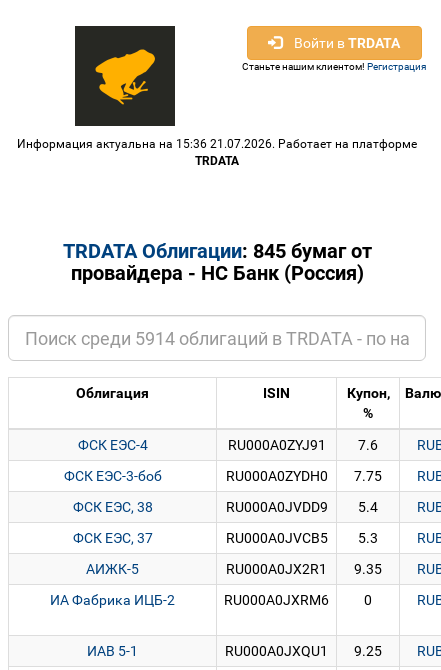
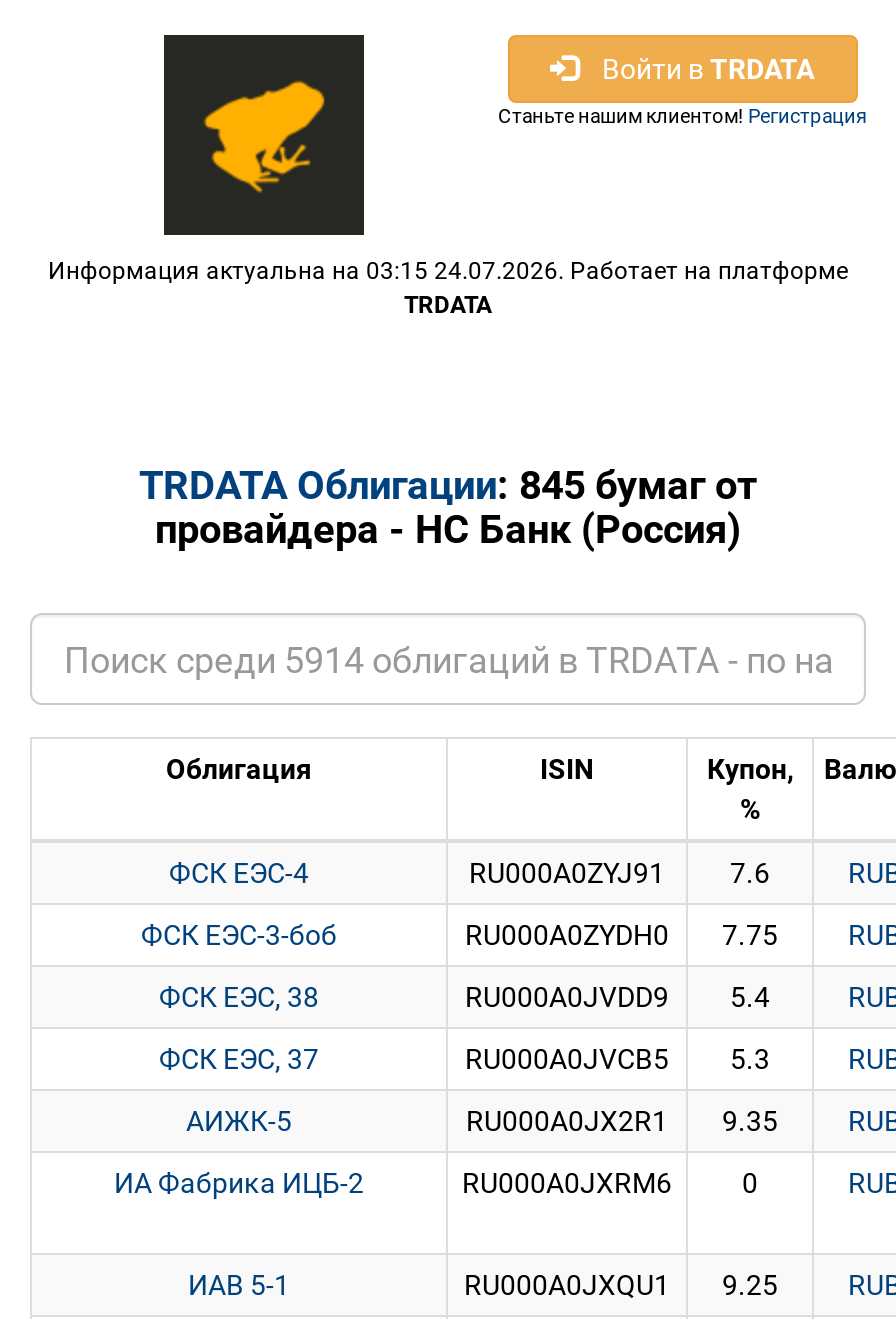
- Информация актуальна на 15:36 21.07.2026. Работает на платформе
+ Информация актуальна на 03:15 24.07.2026. Работает на платформе
